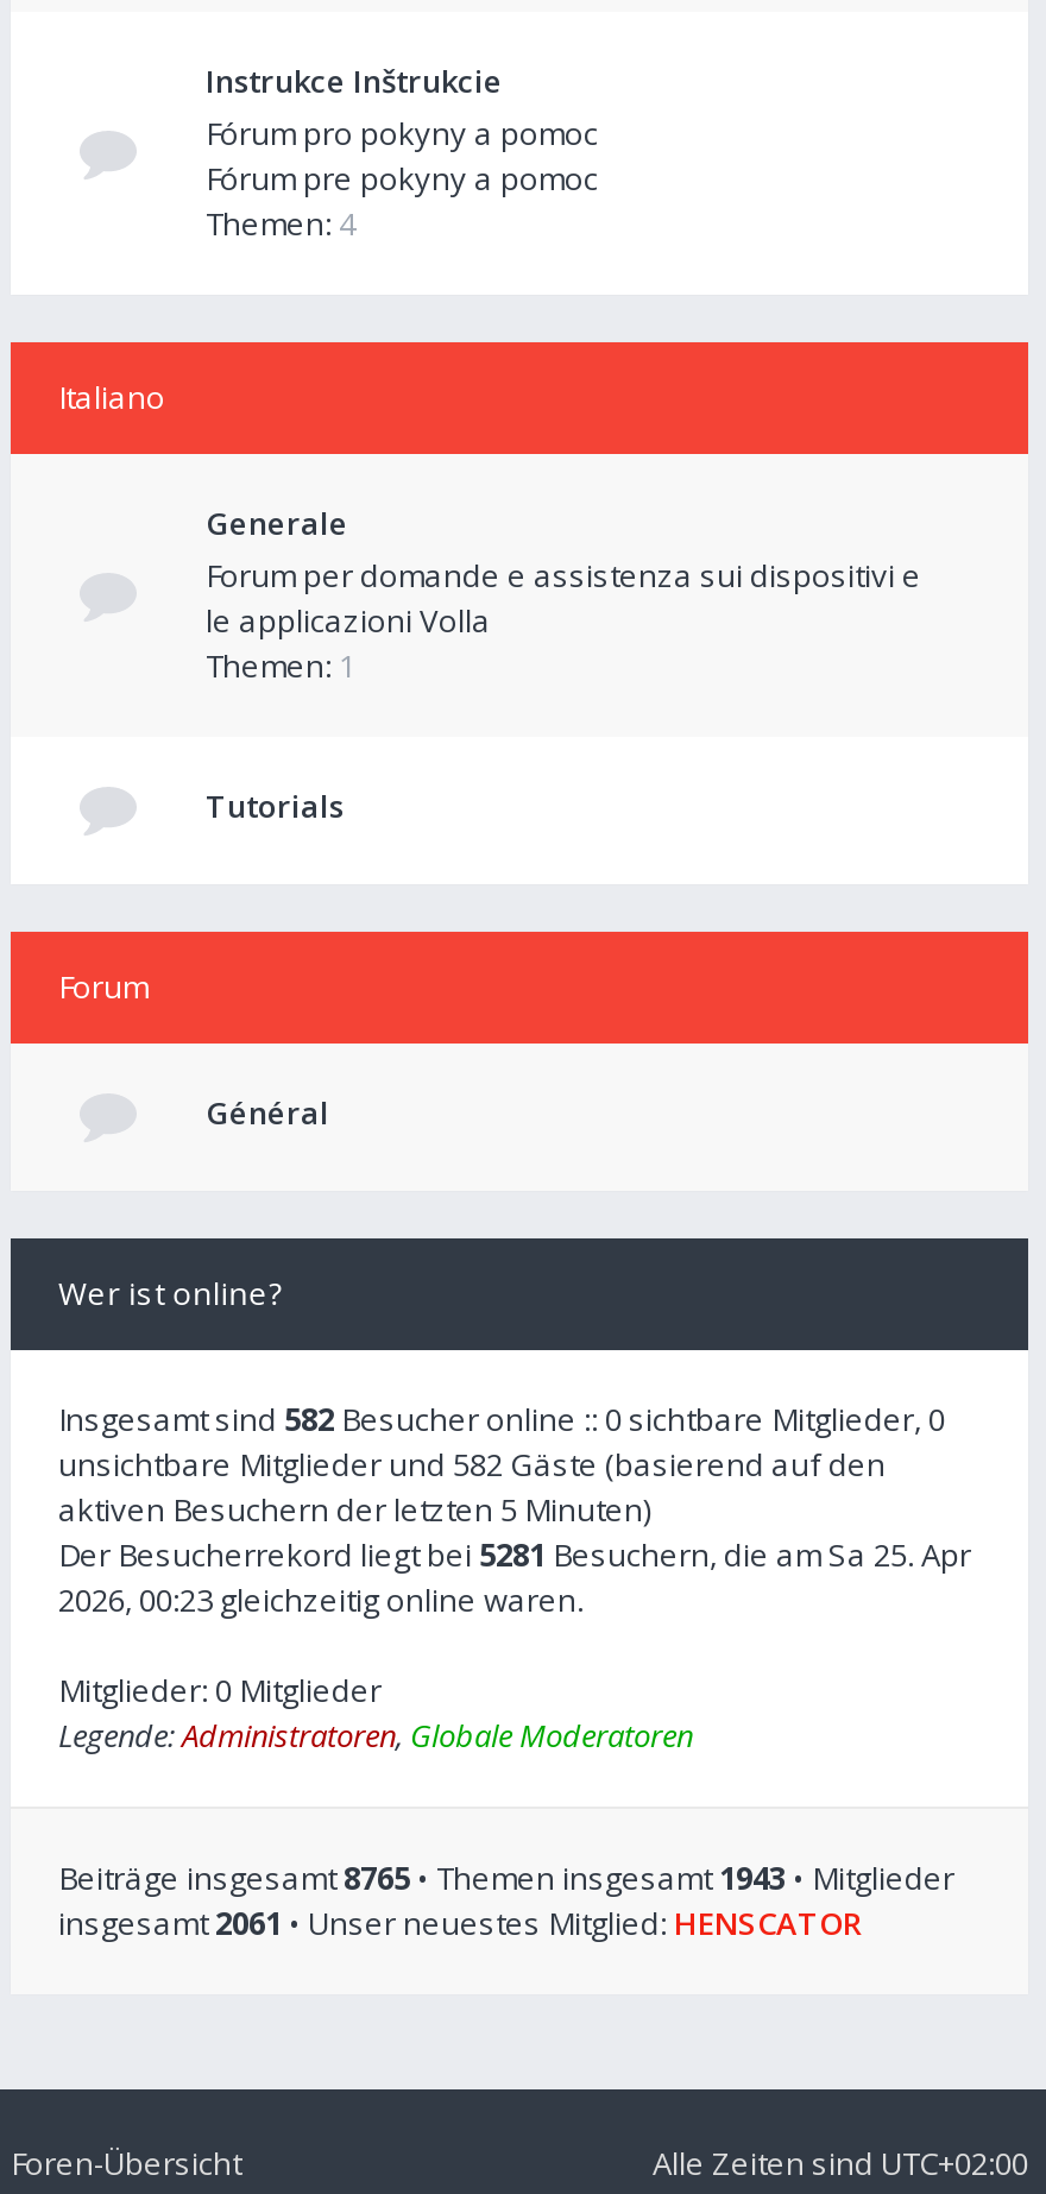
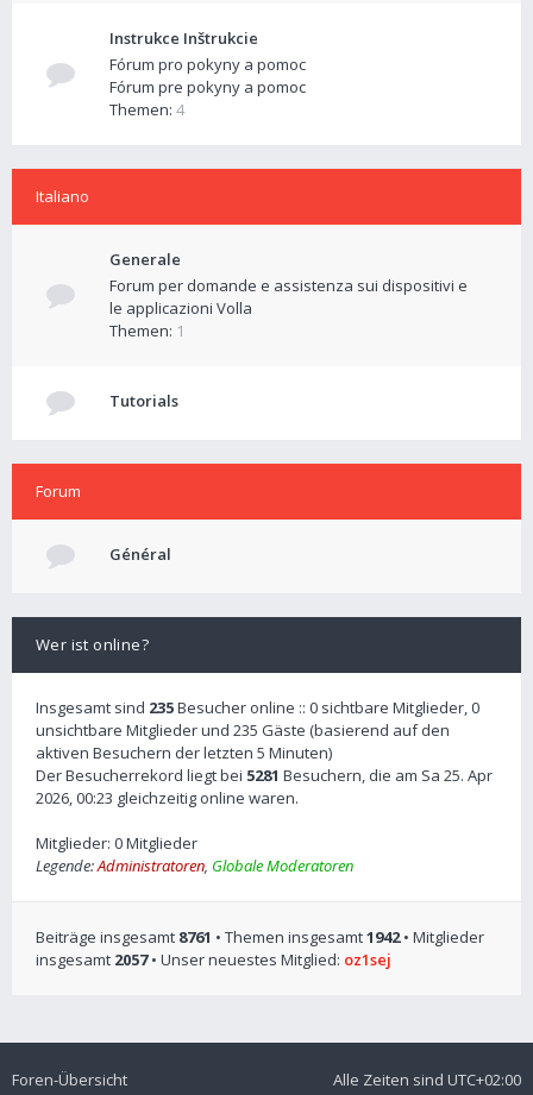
- Insgesamt sind 582 Besucher online :: 0 sichtbare Mitglieder, 0
+ Insgesamt sind 235 Besucher online :: 0 sichtbare Mitglieder, 0

- unsichtbare Mitglieder und 582 Gäste (basierend auf den
+ unsichtbare Mitglieder und 235 Gäste (basierend auf den

- Beiträge insgesamt8765 • Themen insgesamt 1943 • Mitglieder
+ Beiträge insgesamt8761 • Themen insgesamt 1942 • Mitglieder

- insgesamt2061 • Unser neuestes Mitglied: HENSCATOR
+ insgesamt2057 • Unser neuestes Mitglied: oz1sej
